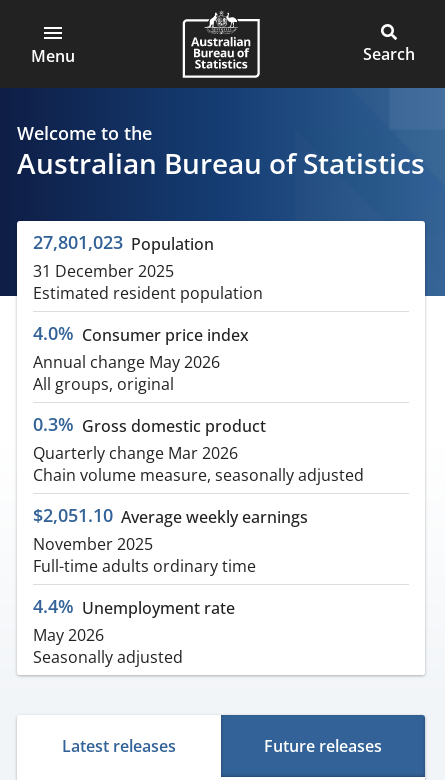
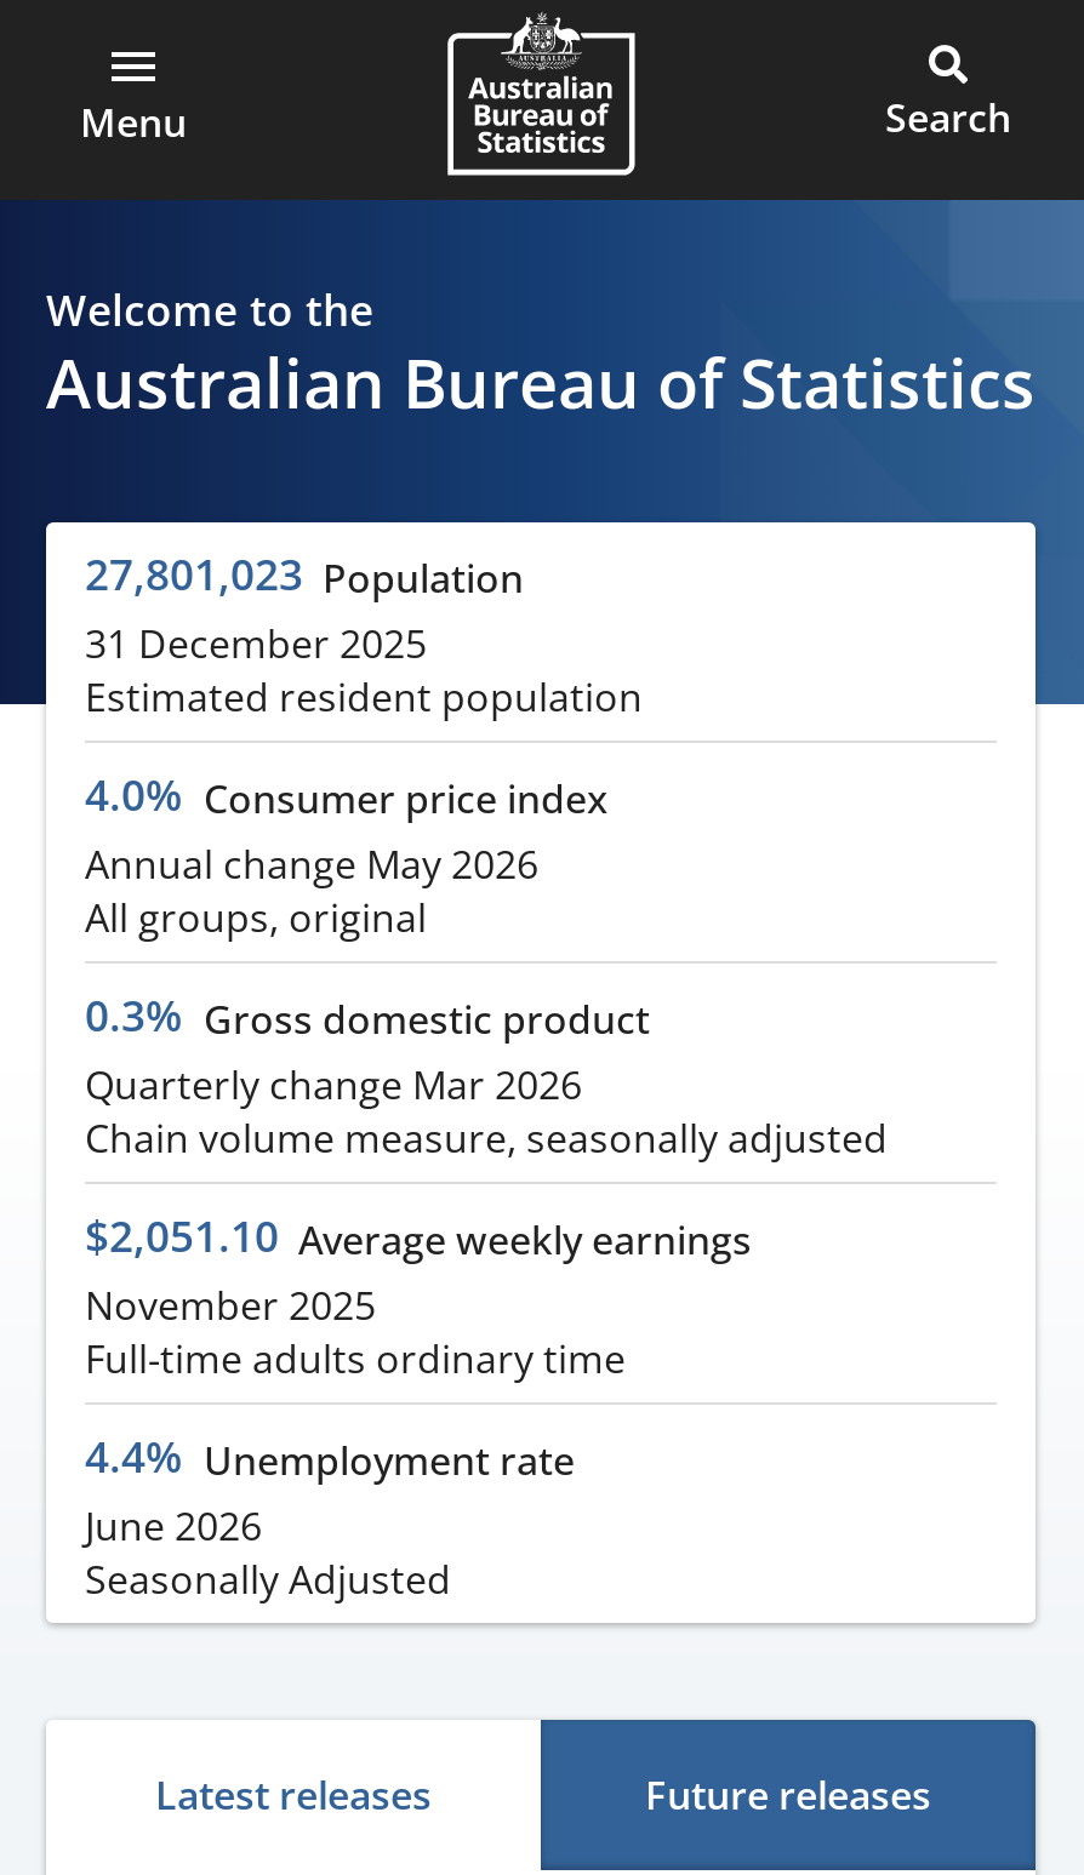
- May 2026
- Seasonally adjusted
+ June 2026
+ Seasonally Adjusted
